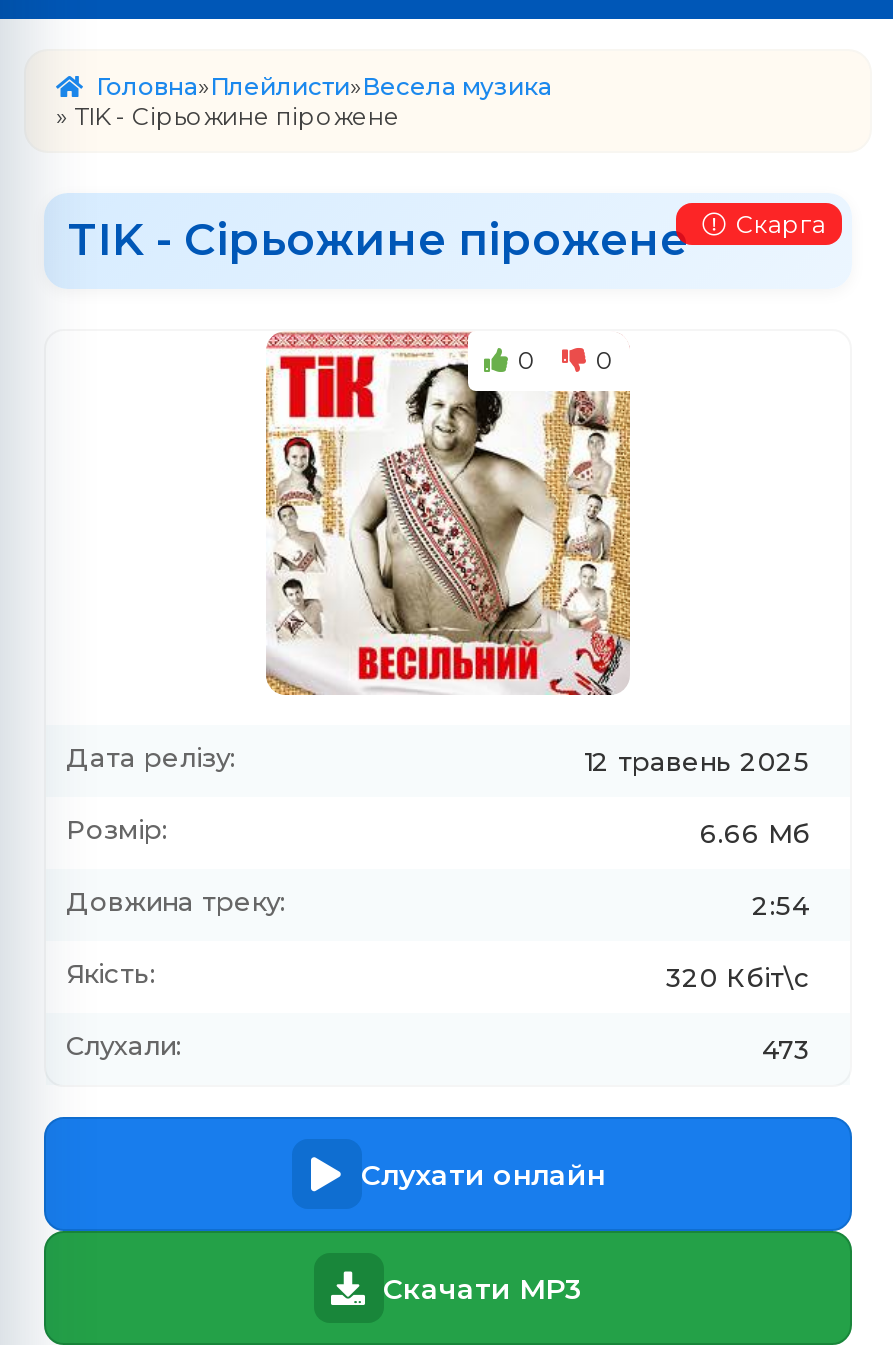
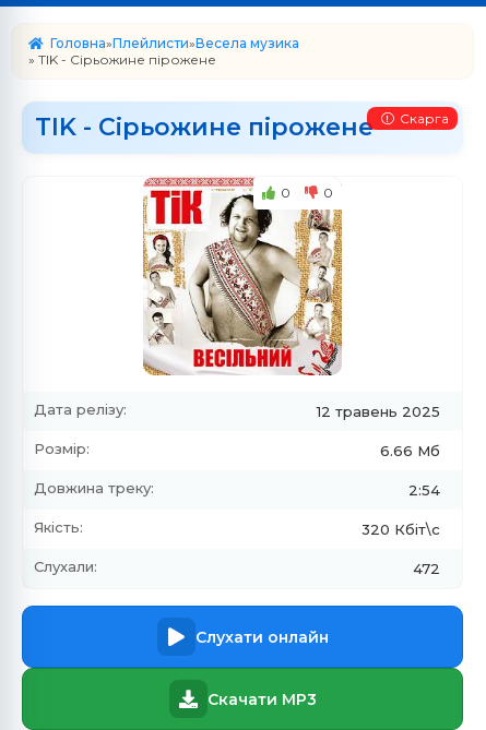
- 473
+ 472
